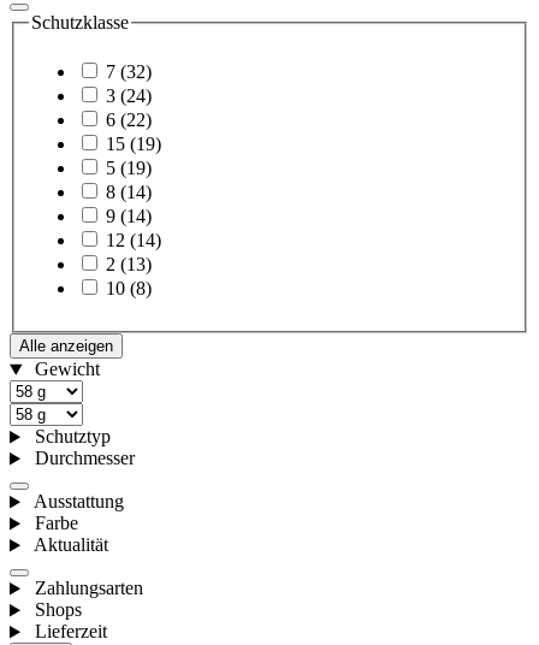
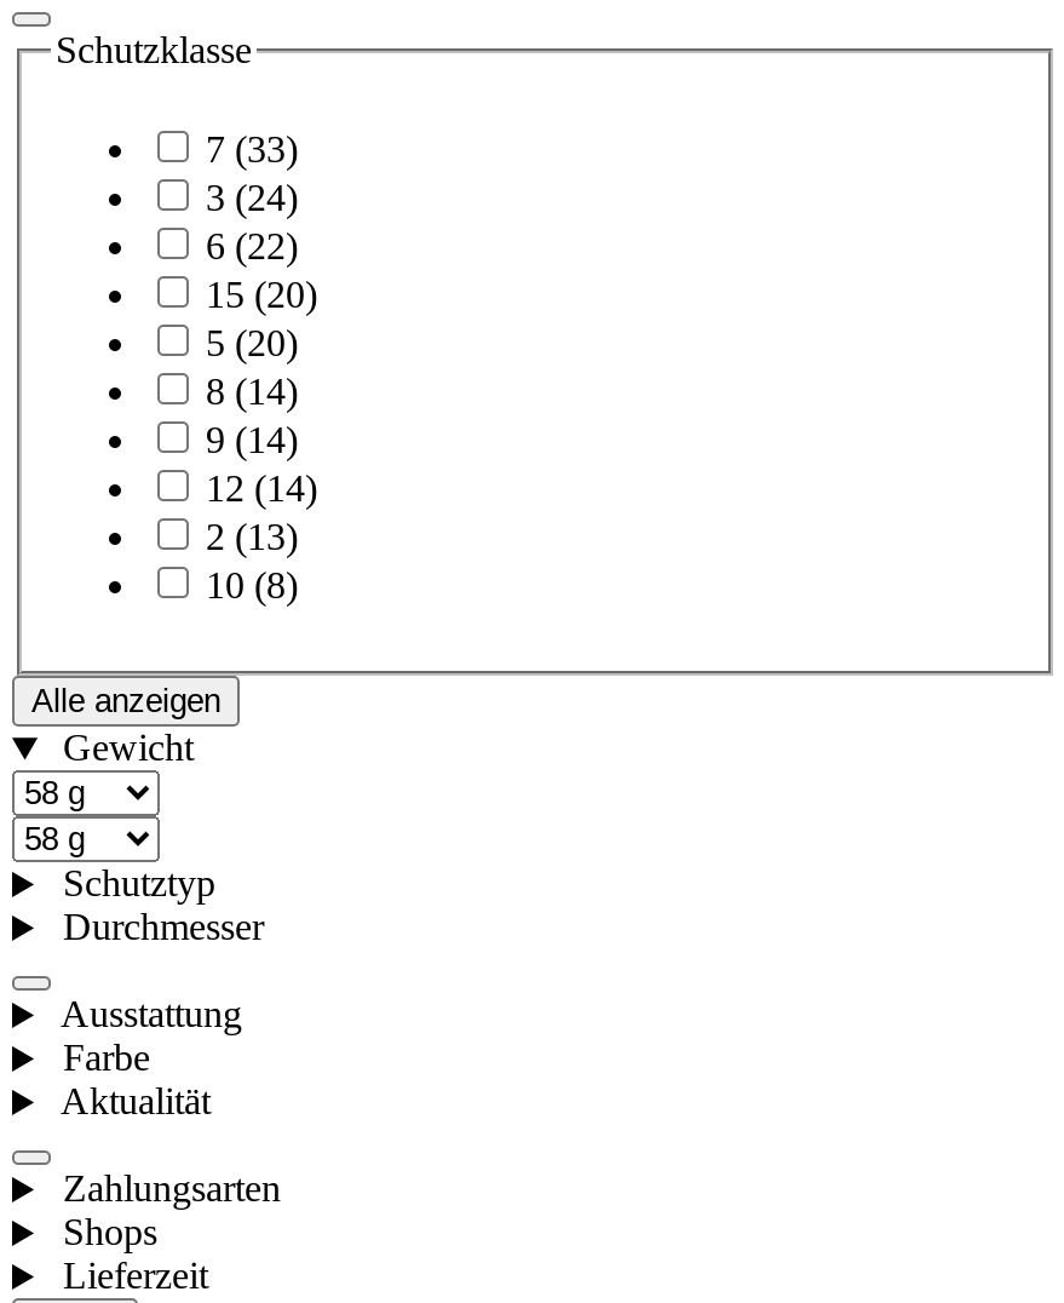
- 7 (32)
+ 7 (33)

- 15 (19)
+ 15 (20)

- 5 (19)
+ 5 (20)
